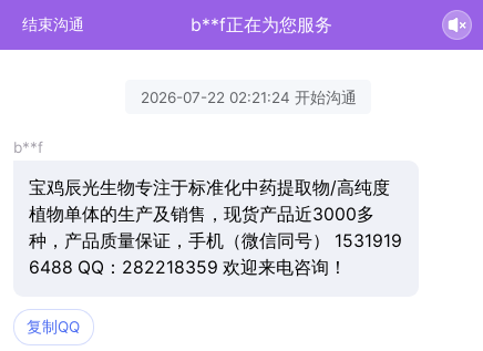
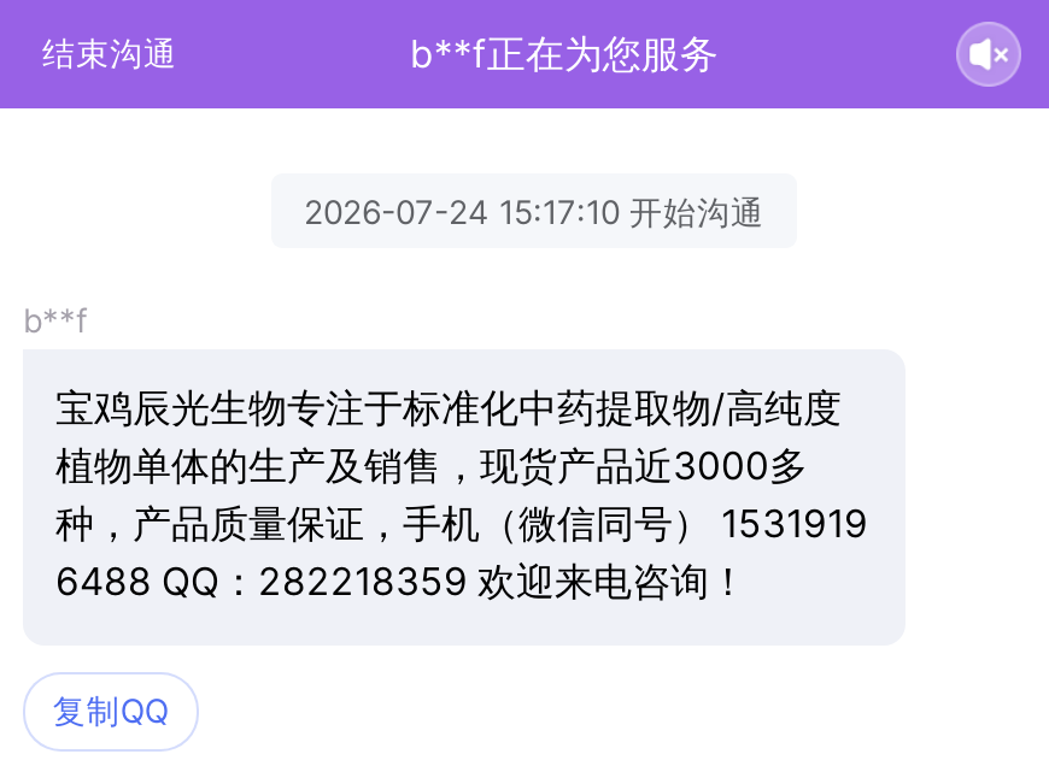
- 2026-07-22 02:21:24 开始沟通
+ 2026-07-24 15:17:10 开始沟通
